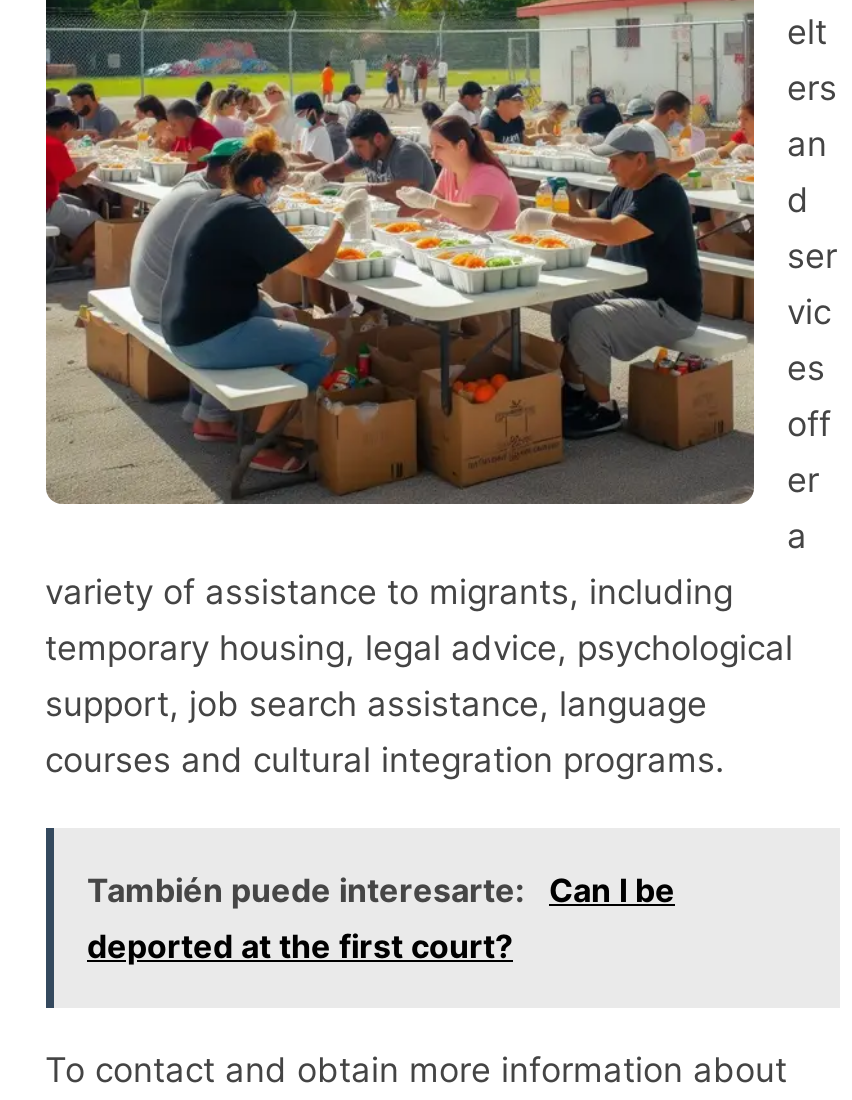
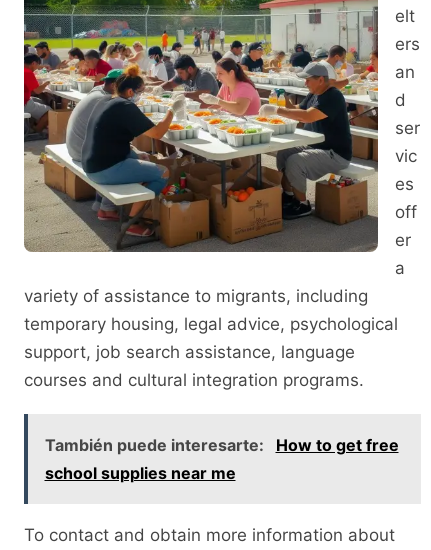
- También puede interesarte: Can I be
- deported at the first court?
+ También puede interesarte: How to get free
+ school supplies near me
